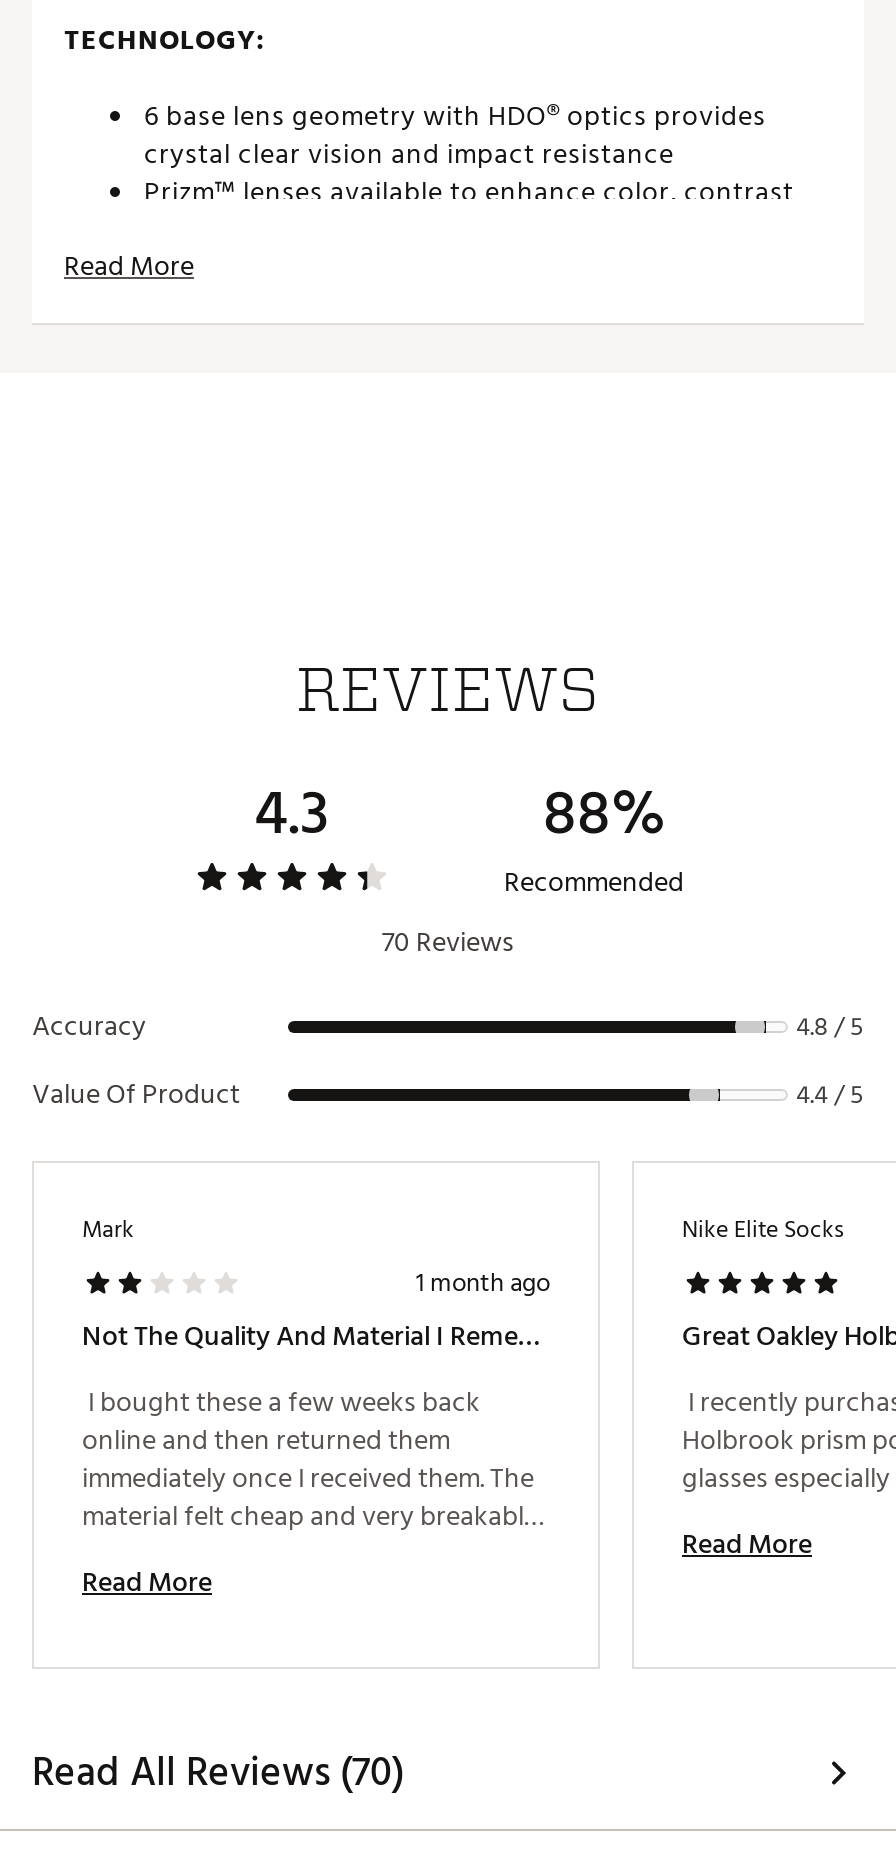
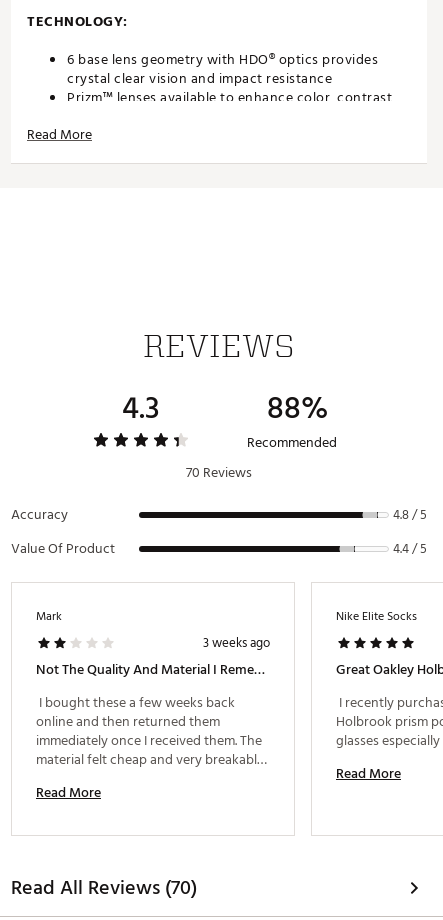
- 1 month ago
+ 3 weeks ago
